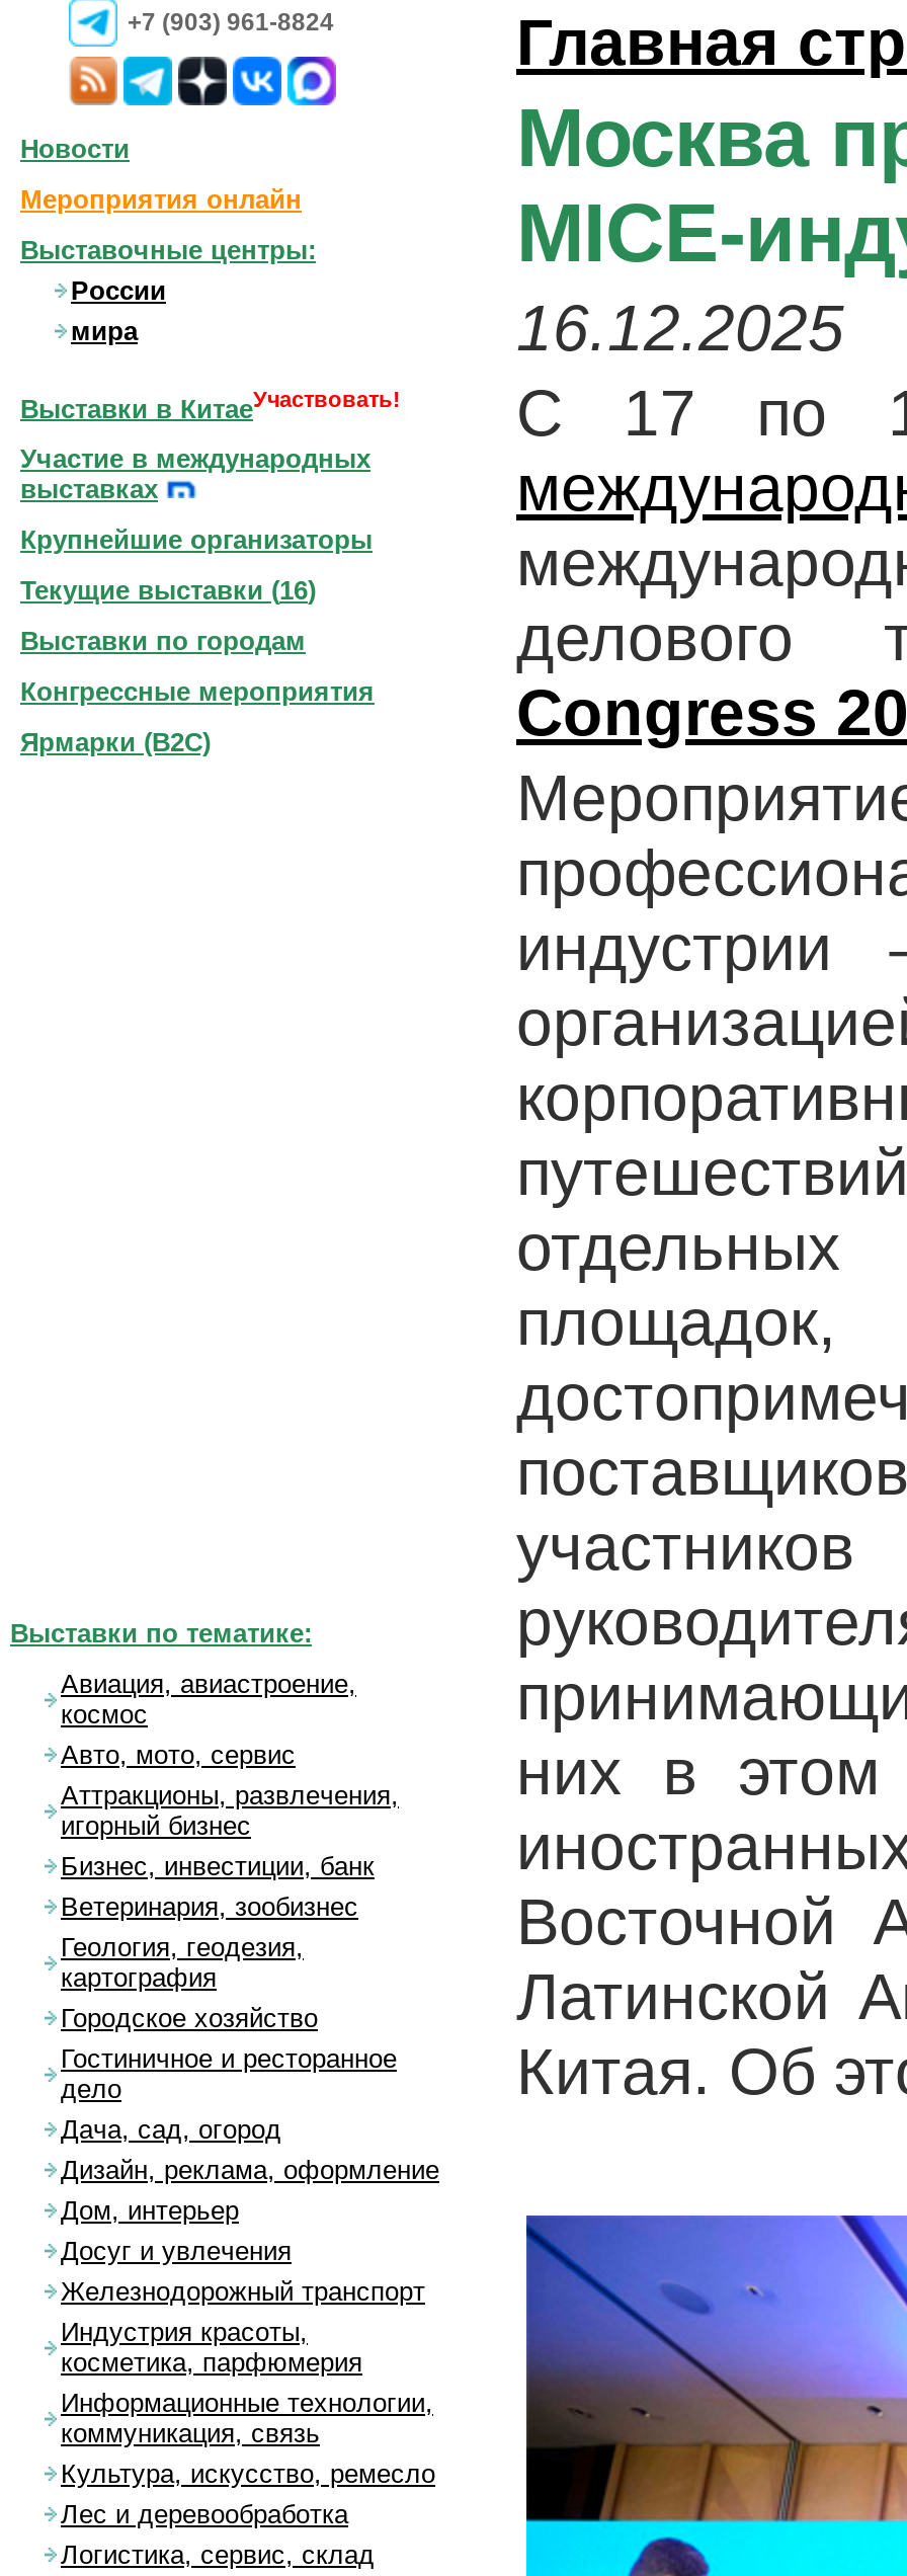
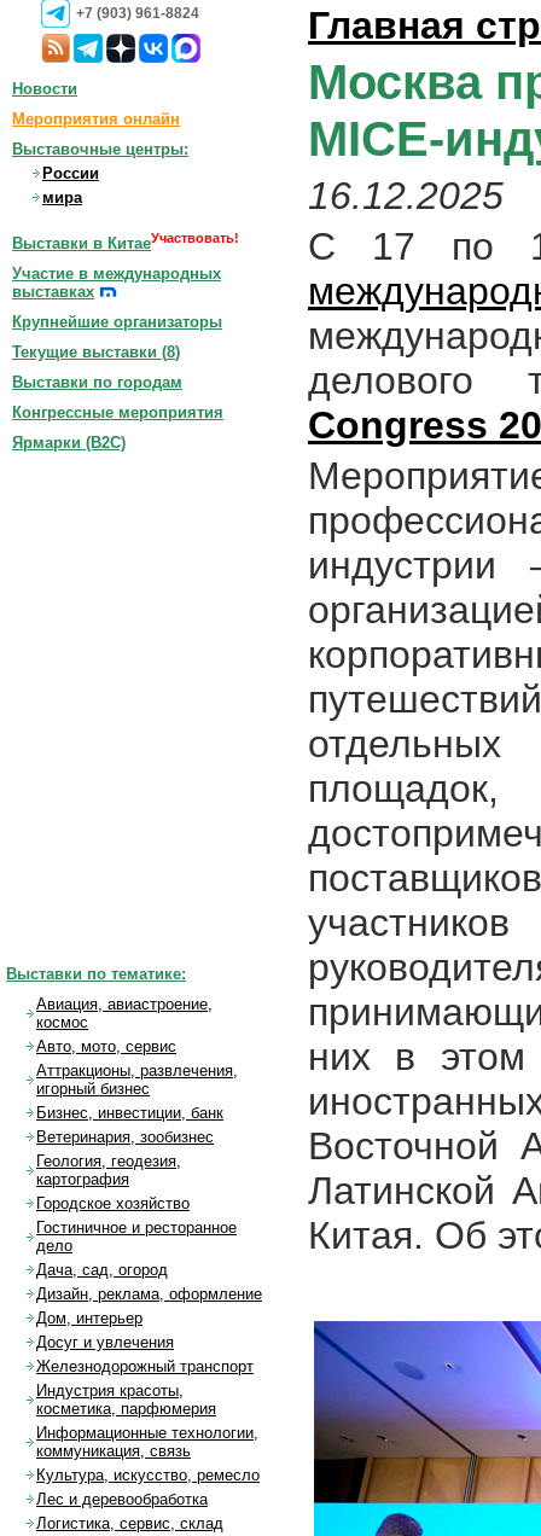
- Текущие выставки (16)
+ Текущие выставки (8)
